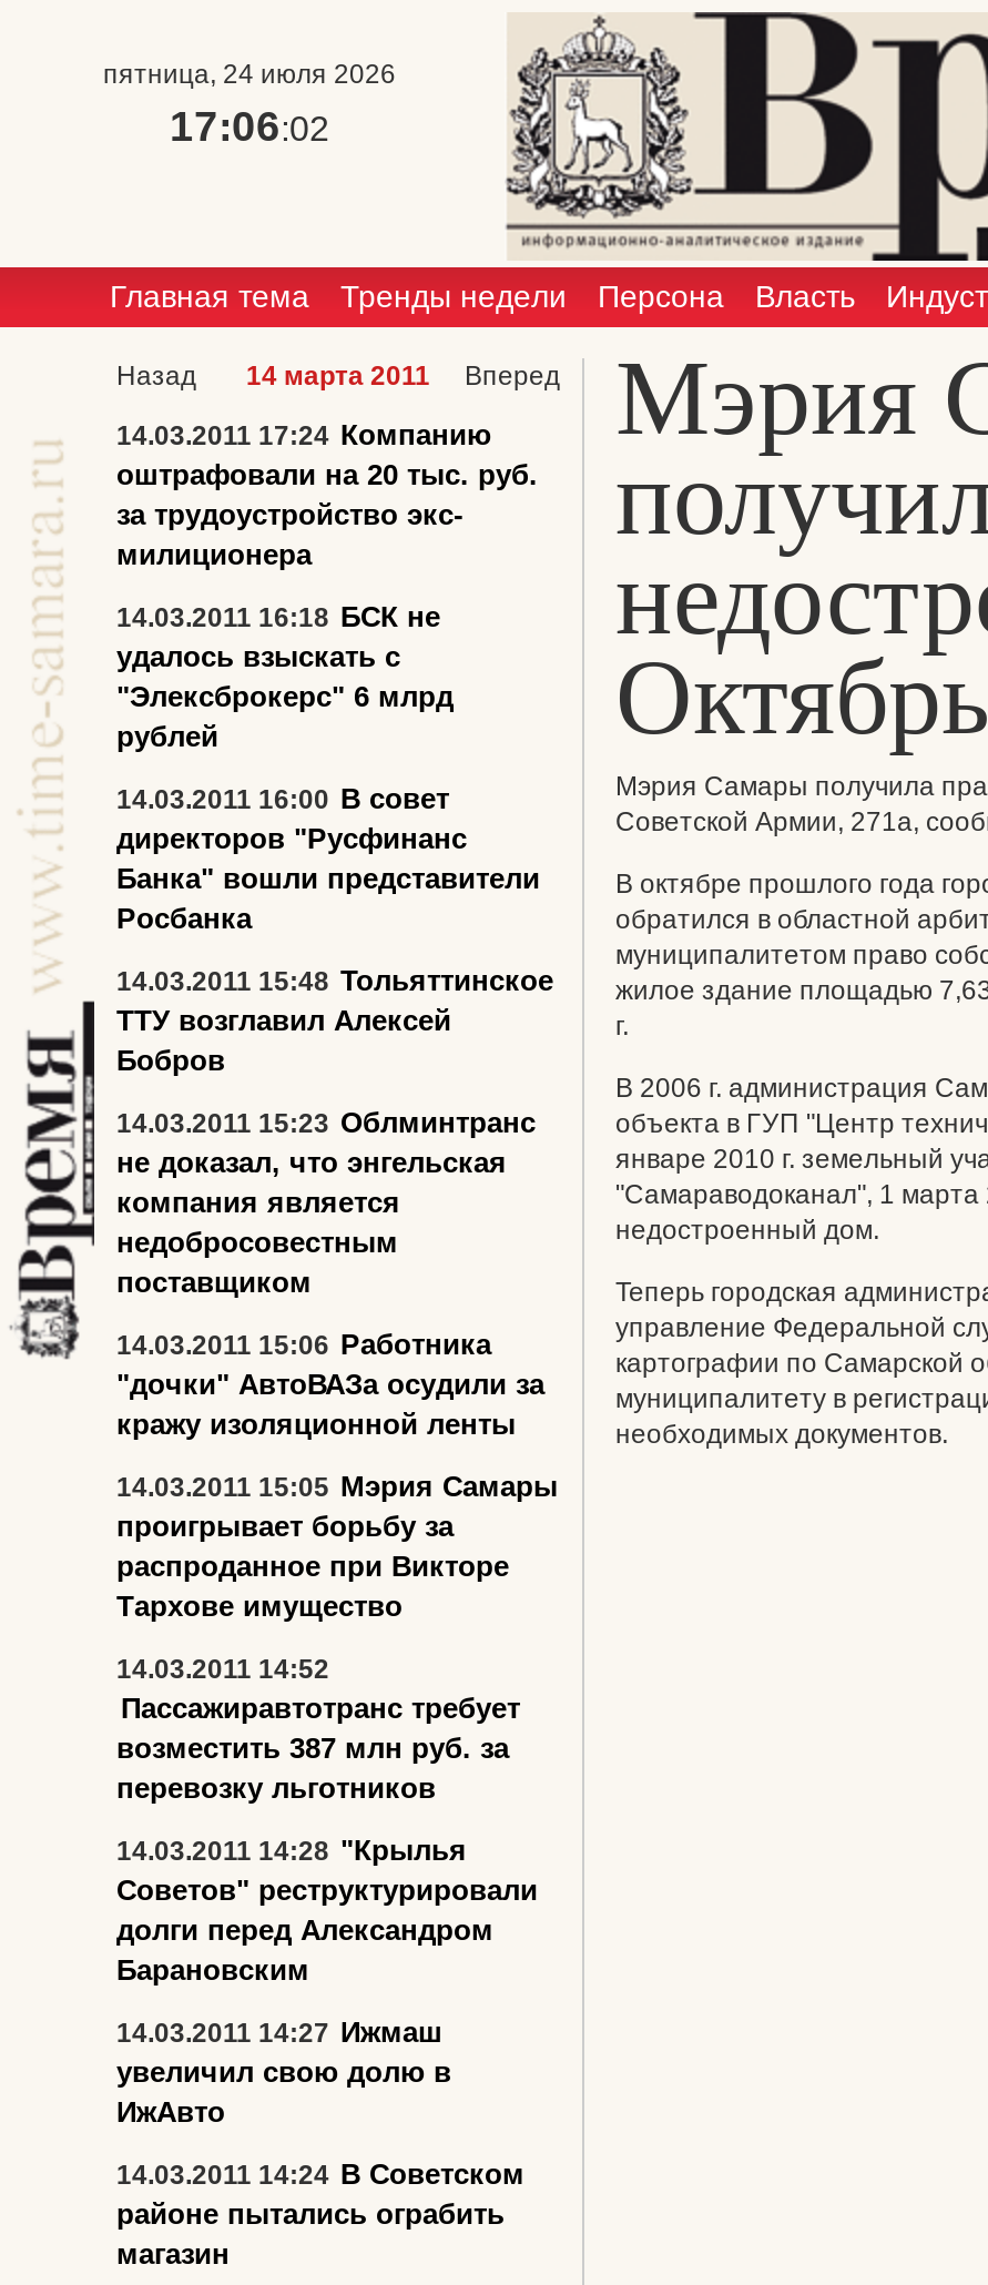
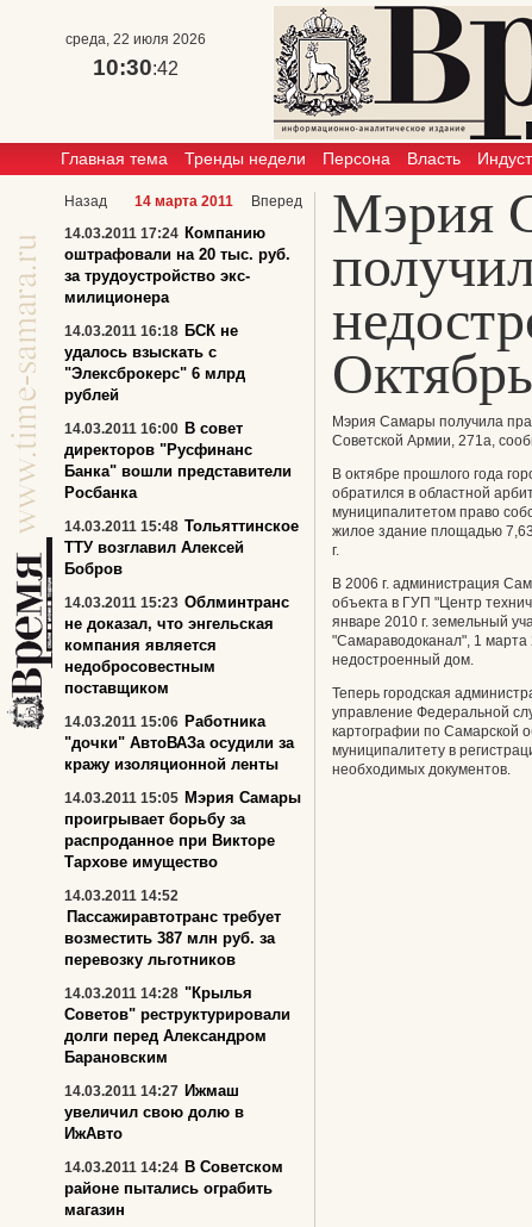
- пятница, 24 июля 2026
+ среда, 22 июля 2026

- 17:06:02
+ 10:30:42
